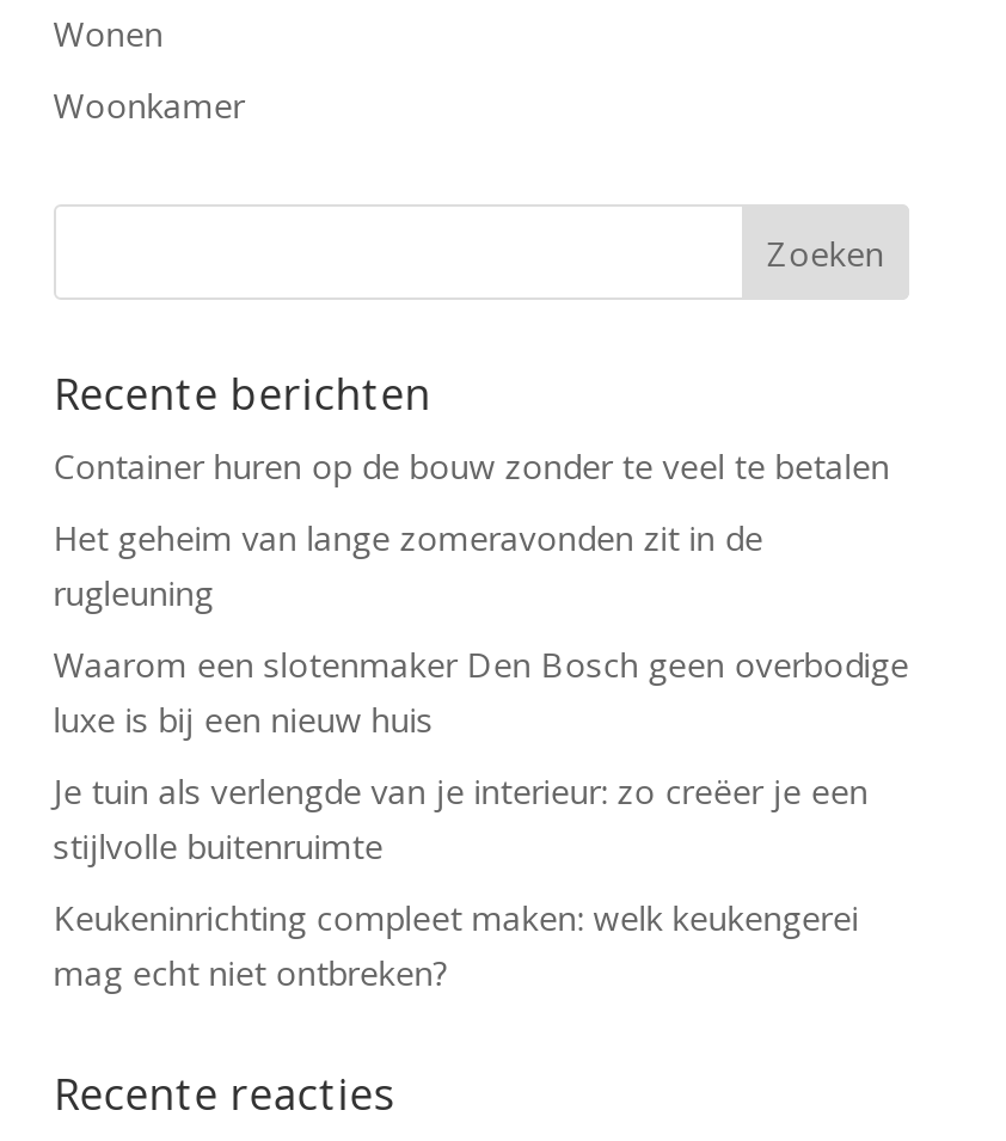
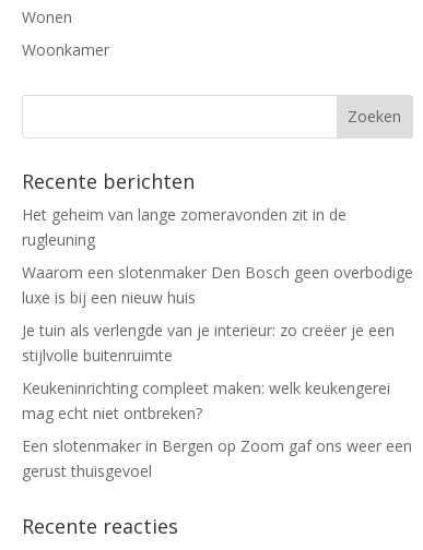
- Container huren op de bouw zonder te veel te betalen

moved up: Het geheim van lange zomeravonden zit in de | rugleuning | Waarom een slotenmaker Den Bosch geen overbodige | luxe is bij een nieuw huis | Je tuin als verlengde van je interieur: zo creëer je een | stijlvolle buitenruimte | Keukeninrichting compleet maken: welk keukengerei | mag echt niet ontbreken?

+ Een slotenmaker in Bergen op Zoom gaf ons weer een
+ gerust thuisgevoel
